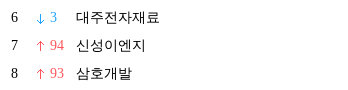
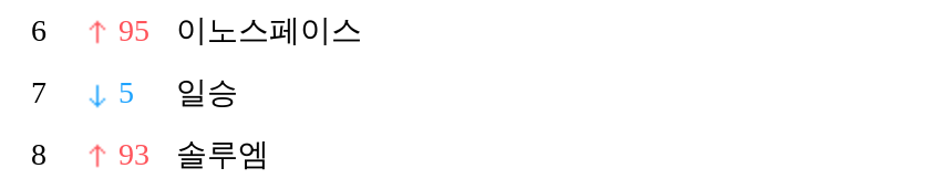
- 3
- 대주전자재료
+ 95
+ 이노스페이스

- 94
- 신성이엔지
+ 5
+ 일승

- 삼호개발
+ 솔루엠
